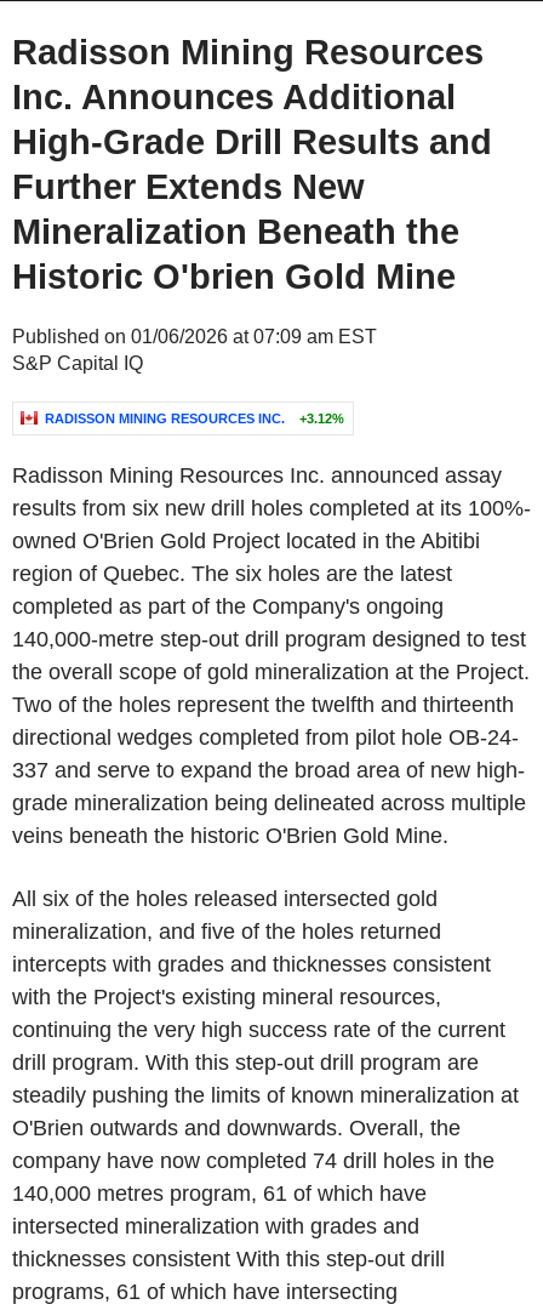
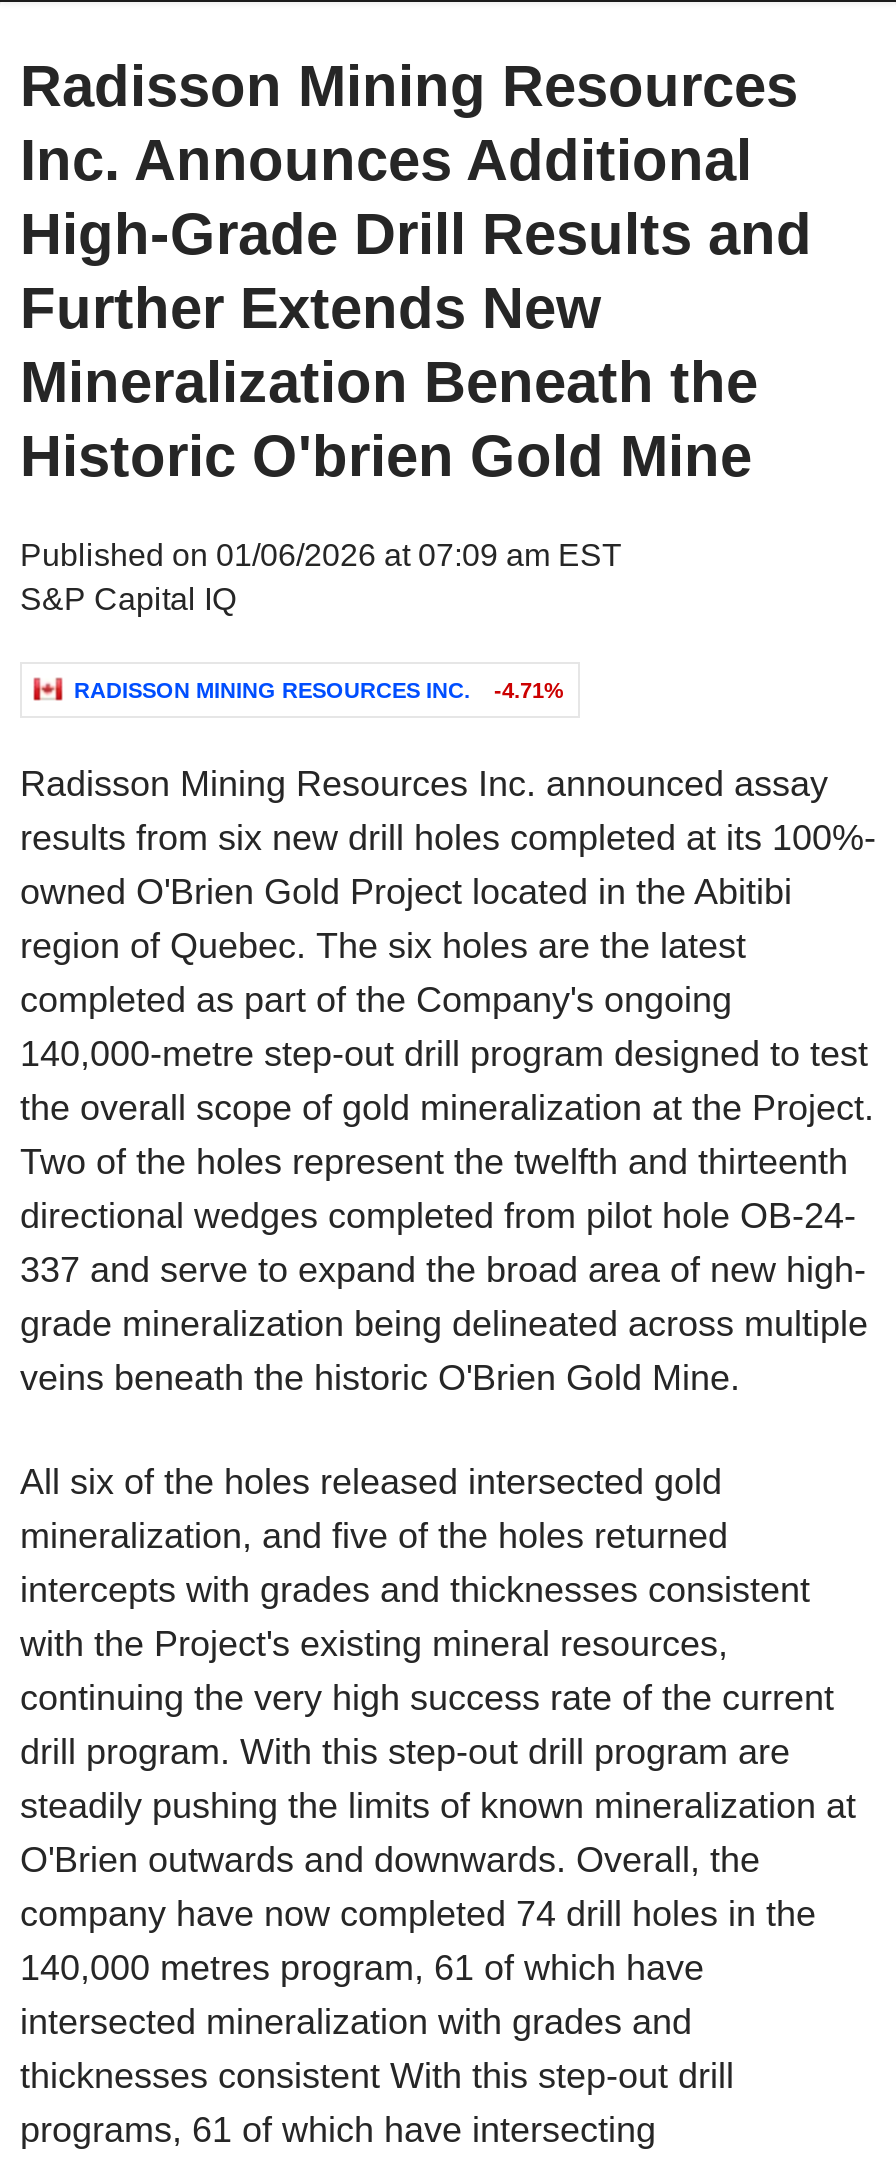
- RADISSON MINING RESOURCES INC. +3.12%
+ RADISSON MINING RESOURCES INC. -4.71%
